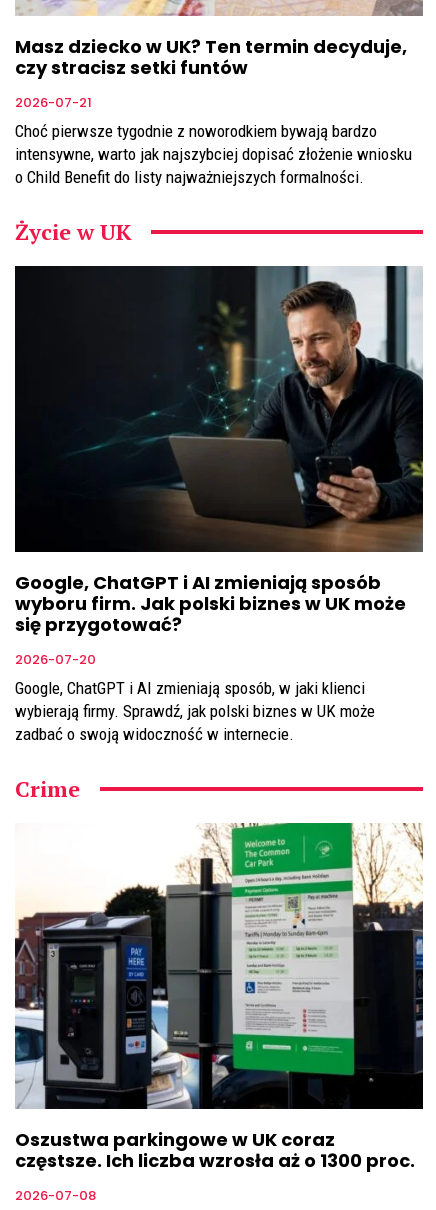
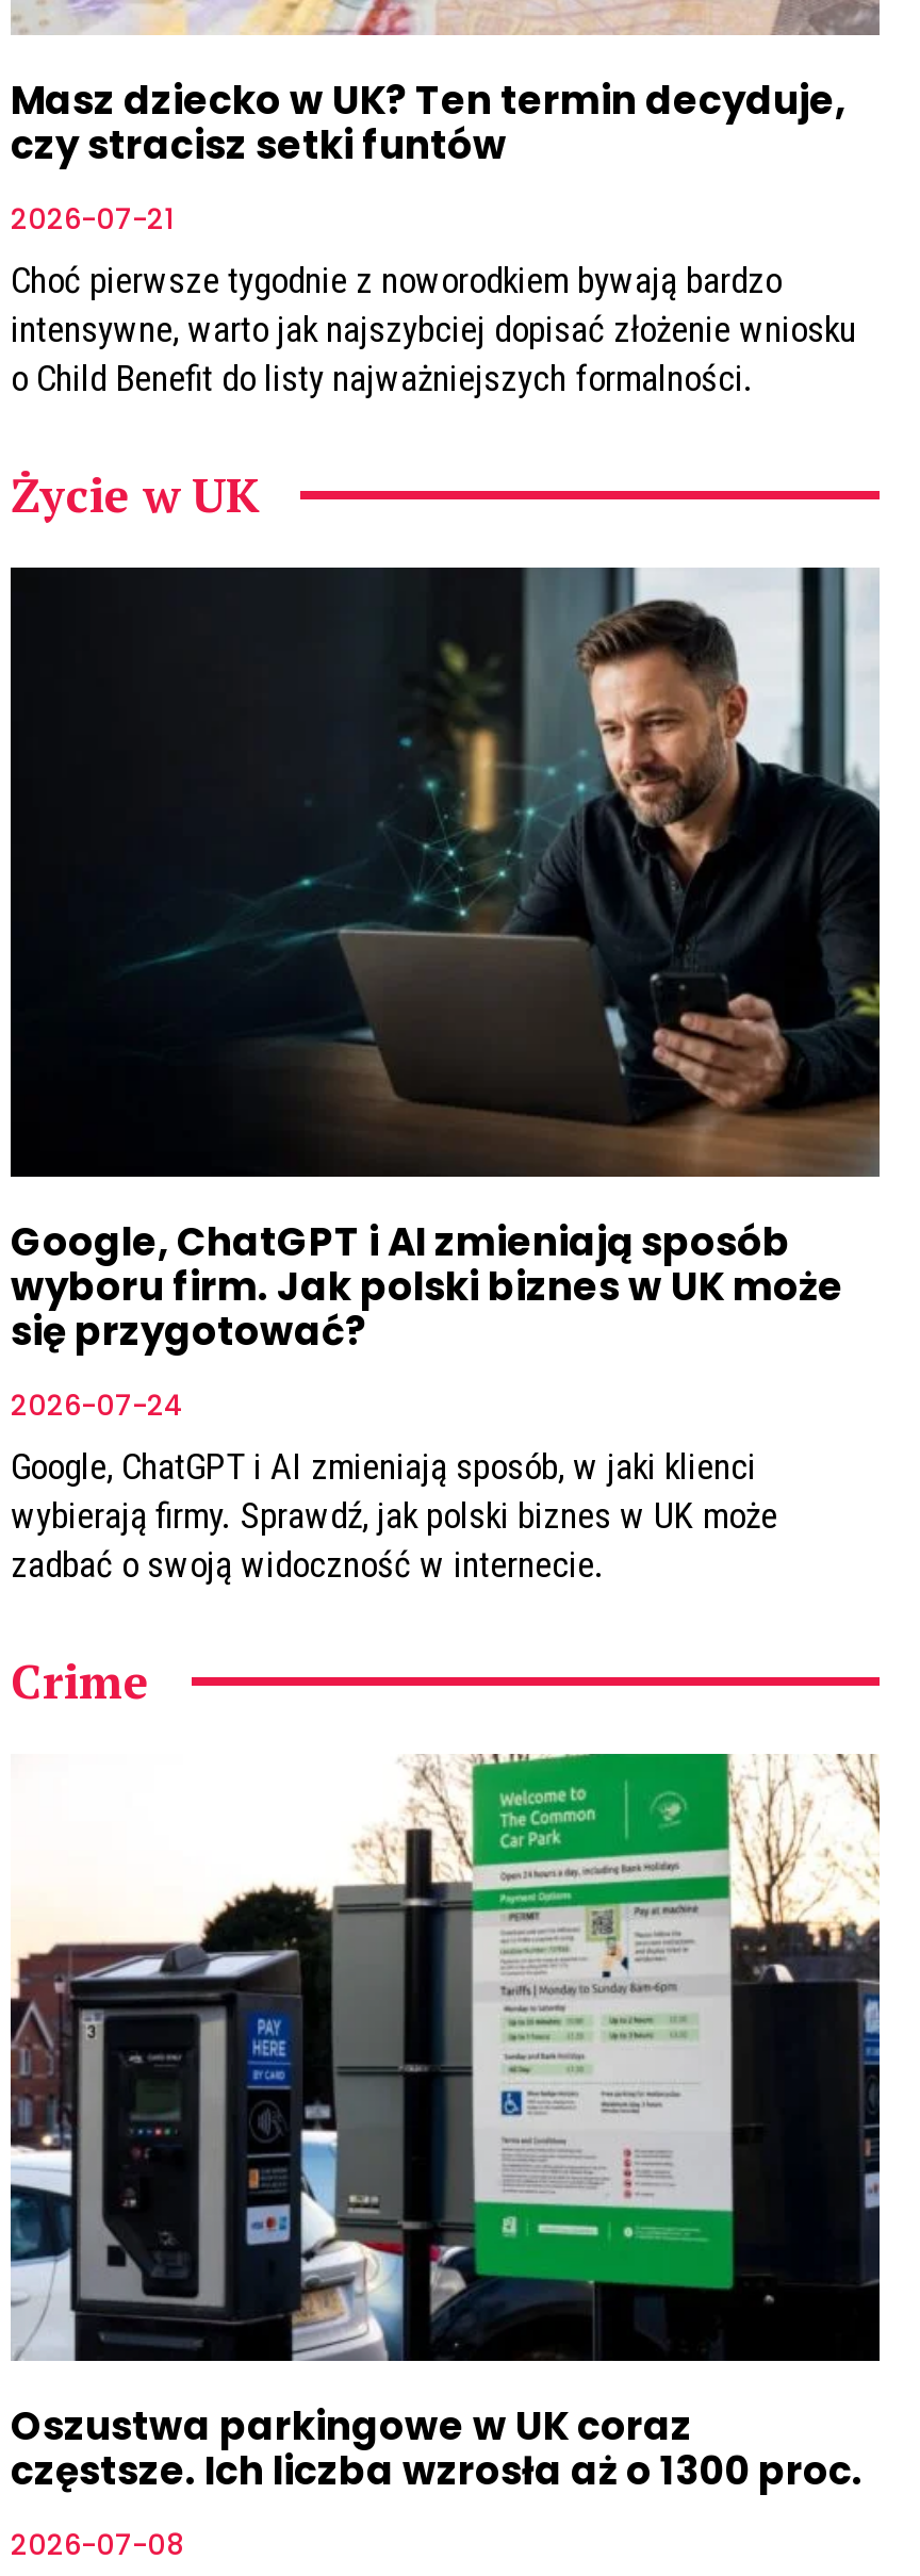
- 2026-07-20
+ 2026-07-24
